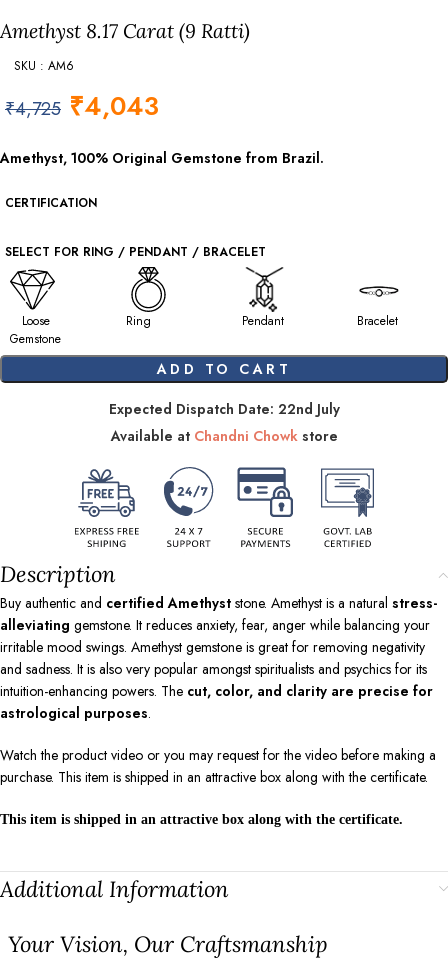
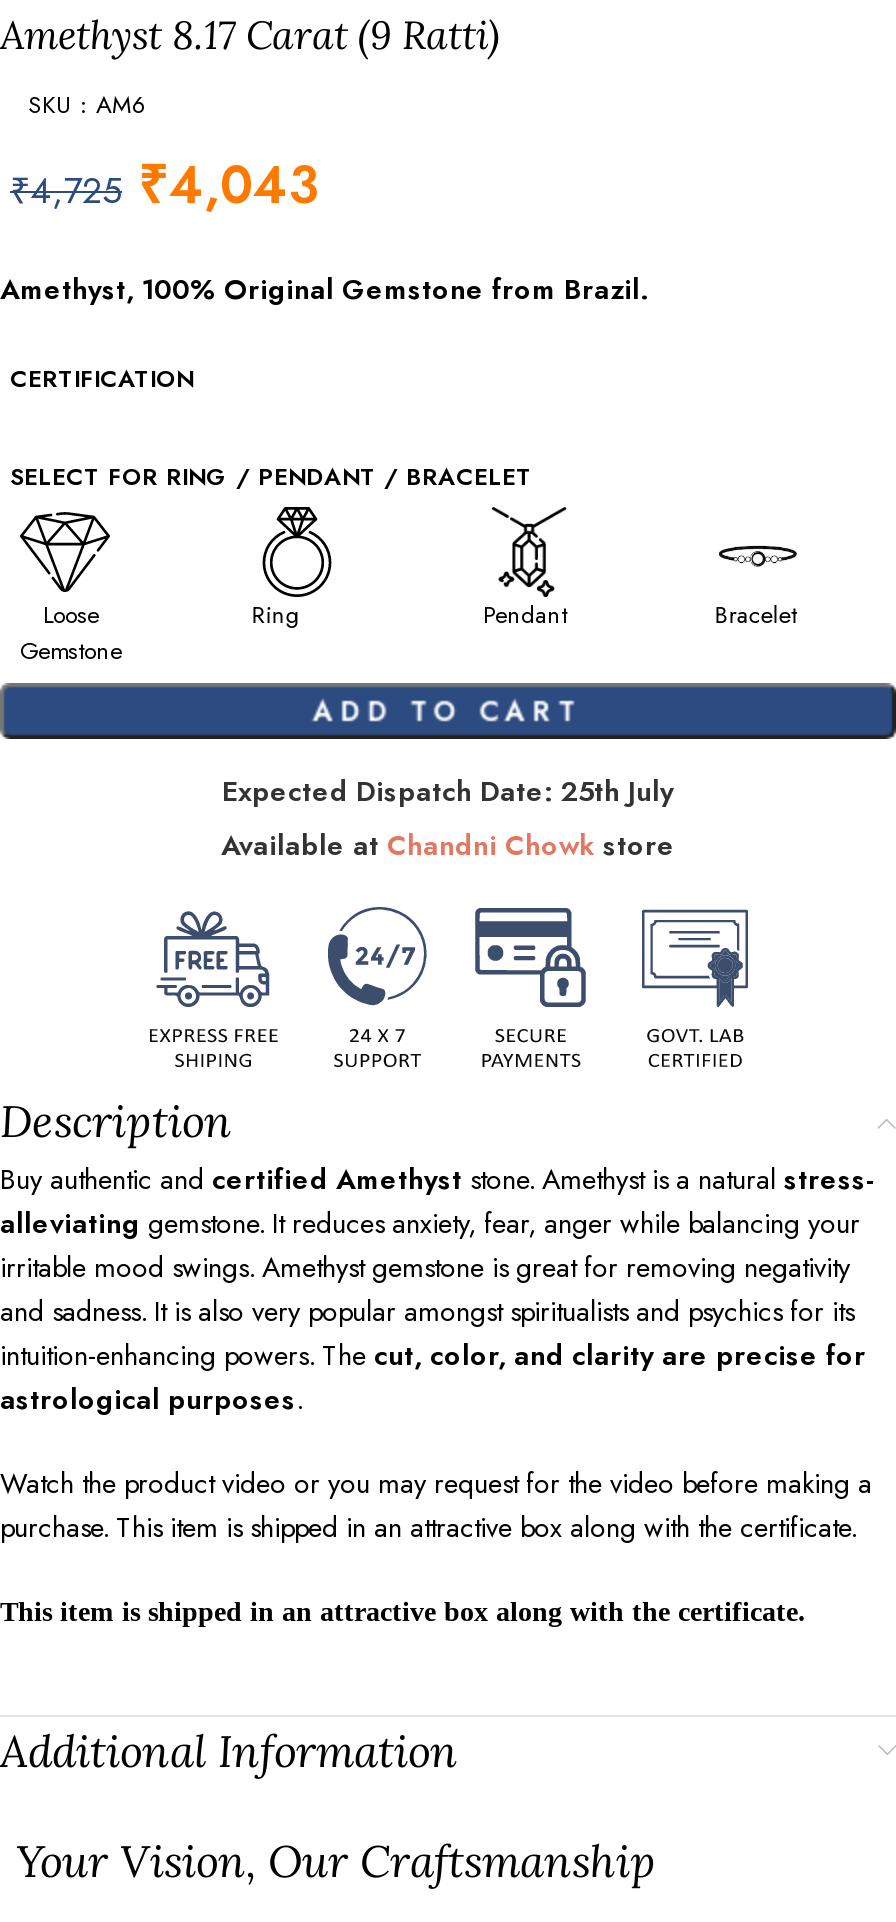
- Expected Dispatch Date: 22nd July
+ Expected Dispatch Date: 25th July
